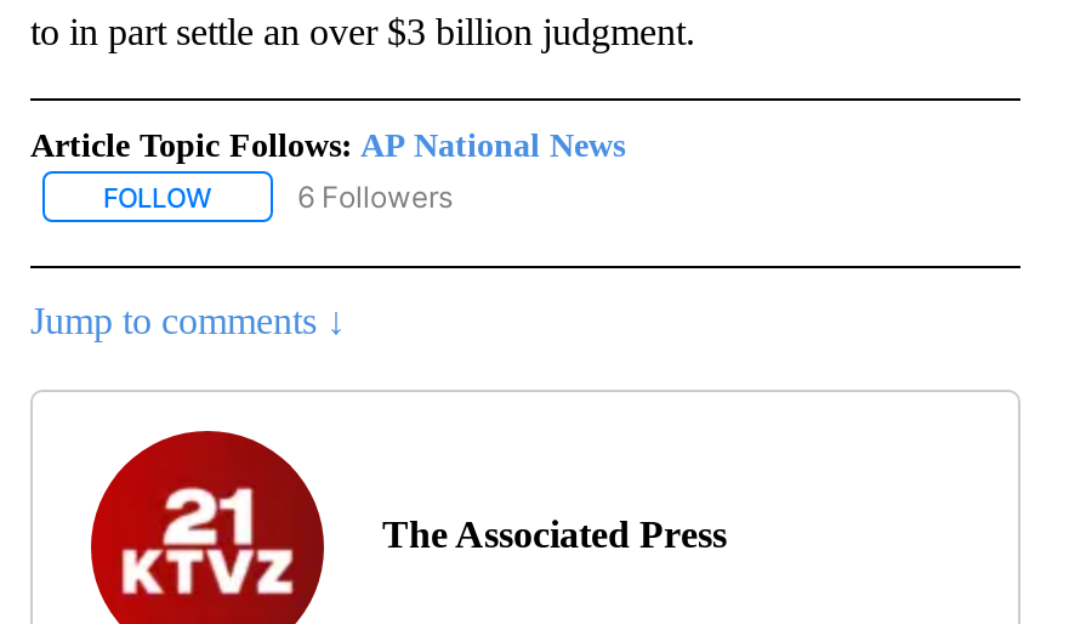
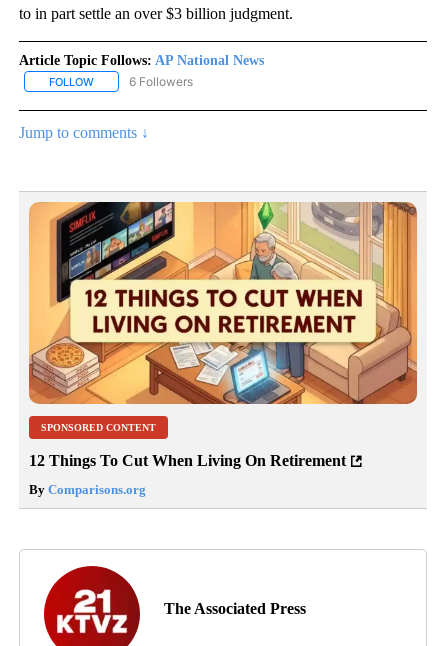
+ [image]
+ SPONSORED CONTENT
+ 12 Things To Cut When Living On Retirement
+ By Comparisons.org
